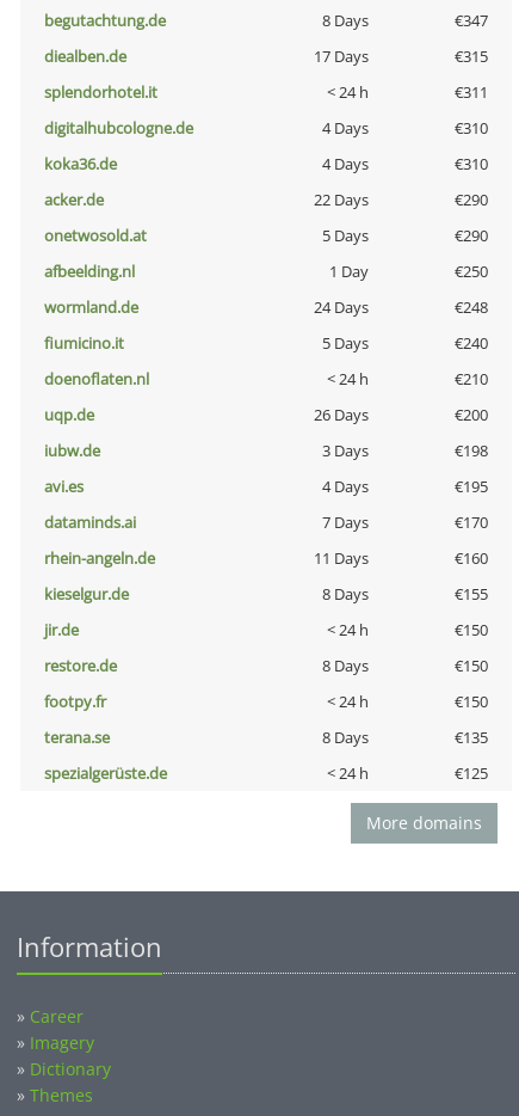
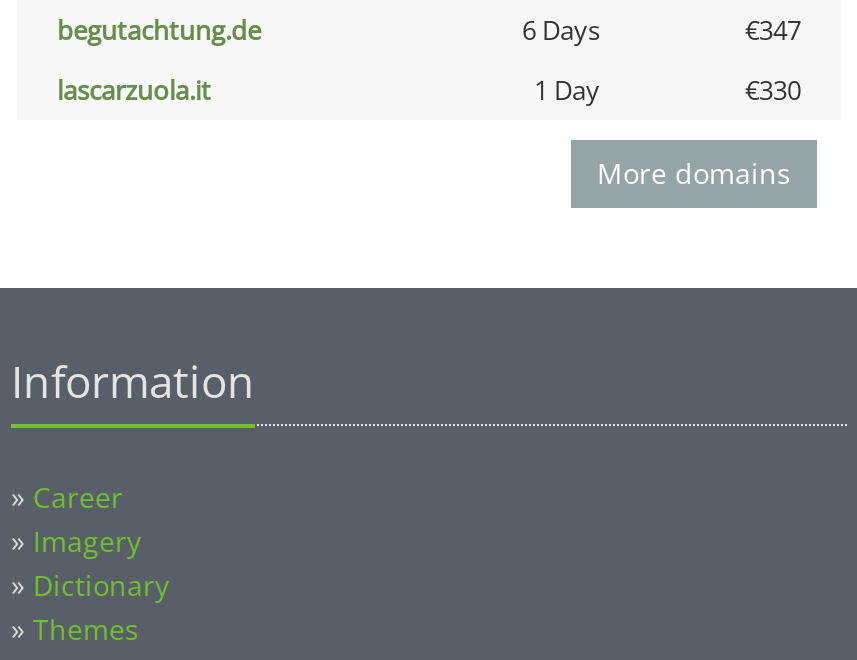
- 8 Days
+ 6 Days

- diealben.de
- 17 Days
- €315
- splendorhotel.it
- < 24 h
- €311
- digitalhubcologne.de
- 4 Days
- €310
- koka36.de
- 4 Days
- €310
- acker.de
- 22 Days
- €290
- onetwosold.at
- 5 Days
- €290
- afbeelding.nl
+ lascarzuola.it

- €250
- wormland.de
- 24 Days
- €248
- fiumicino.it
- 5 Days
- €240
- doenoflaten.nl
- < 24 h
- €210
- uqp.de
- 26 Days
- €200
- iubw.de
- 3 Days
- €198
- avi.es
- 4 Days
- €195
- dataminds.ai
- 7 Days
- €170
- rhein-angeln.de
- 11 Days
- €160
- kieselgur.de
- 8 Days
- €155
- jir.de
- < 24 h
- €150
- restore.de
- 8 Days
- €150
- footpy.fr
- < 24 h
- €150
- terana.se
- 8 Days
- €135
- spezialgerüste.de
- < 24 h
- €125
+ €330
